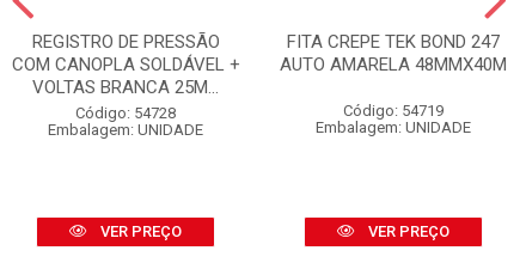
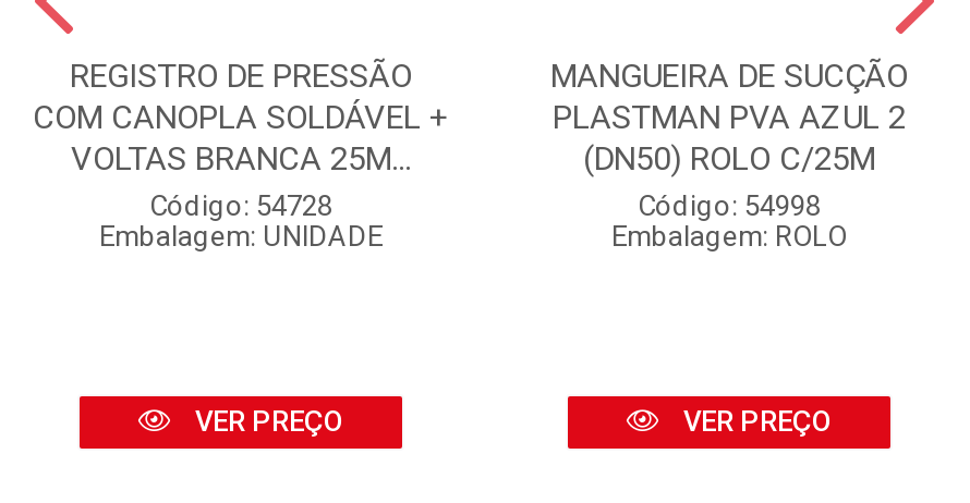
- FITA CREPE TEK BOND 247
- AUTO AMARELA 48MMX40M
- Código: 54719
- Embalagem: UNIDADE
+ MANGUEIRA DE SUCÇÃO
+ PLASTMAN PVA AZUL 2
+ (DN50) ROLO C/25M
+ Código: 54998
+ Embalagem: ROLO
